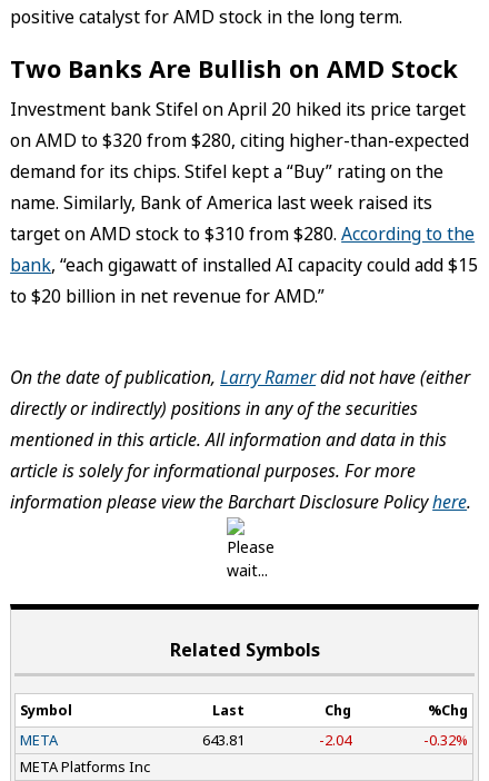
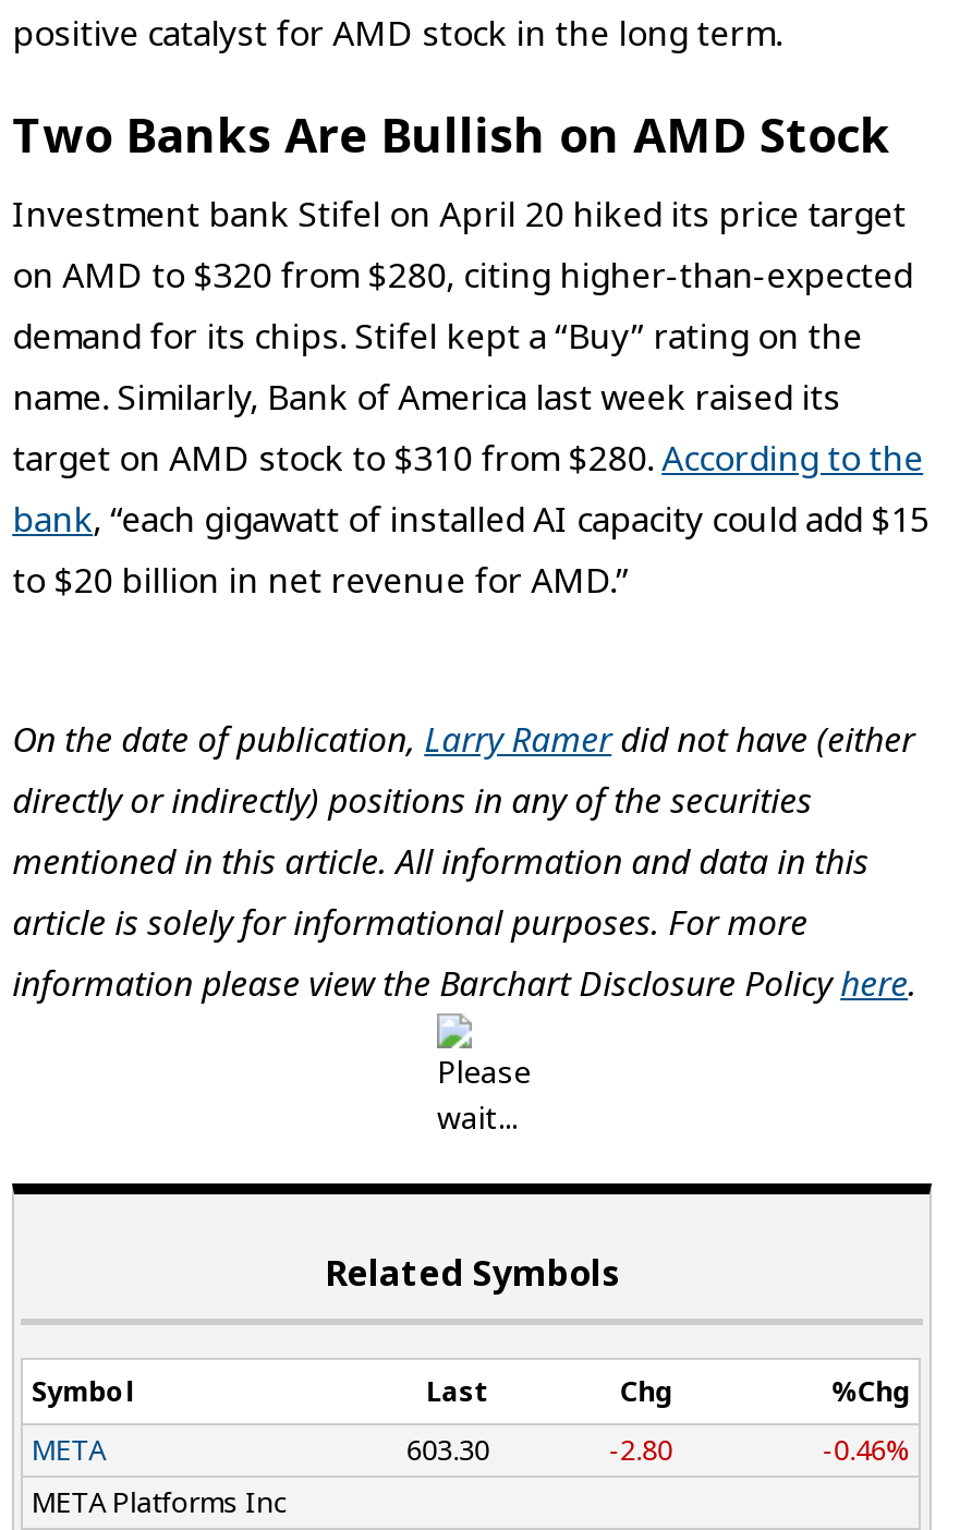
- 643.81
+ 603.30

- -2.04
+ -2.80

- -0.32%
+ -0.46%
